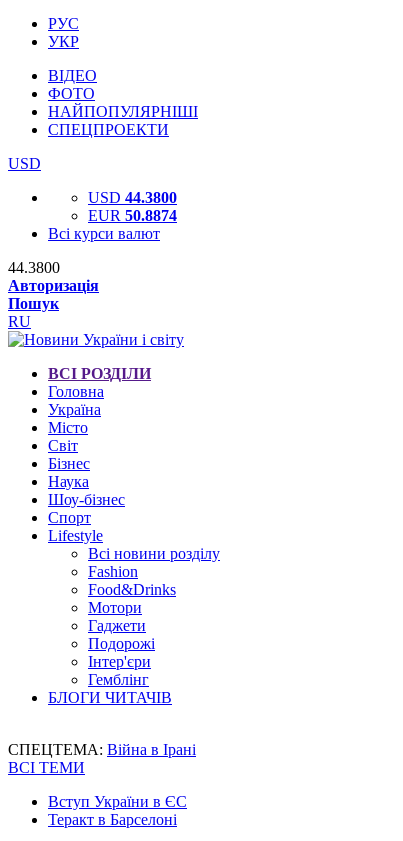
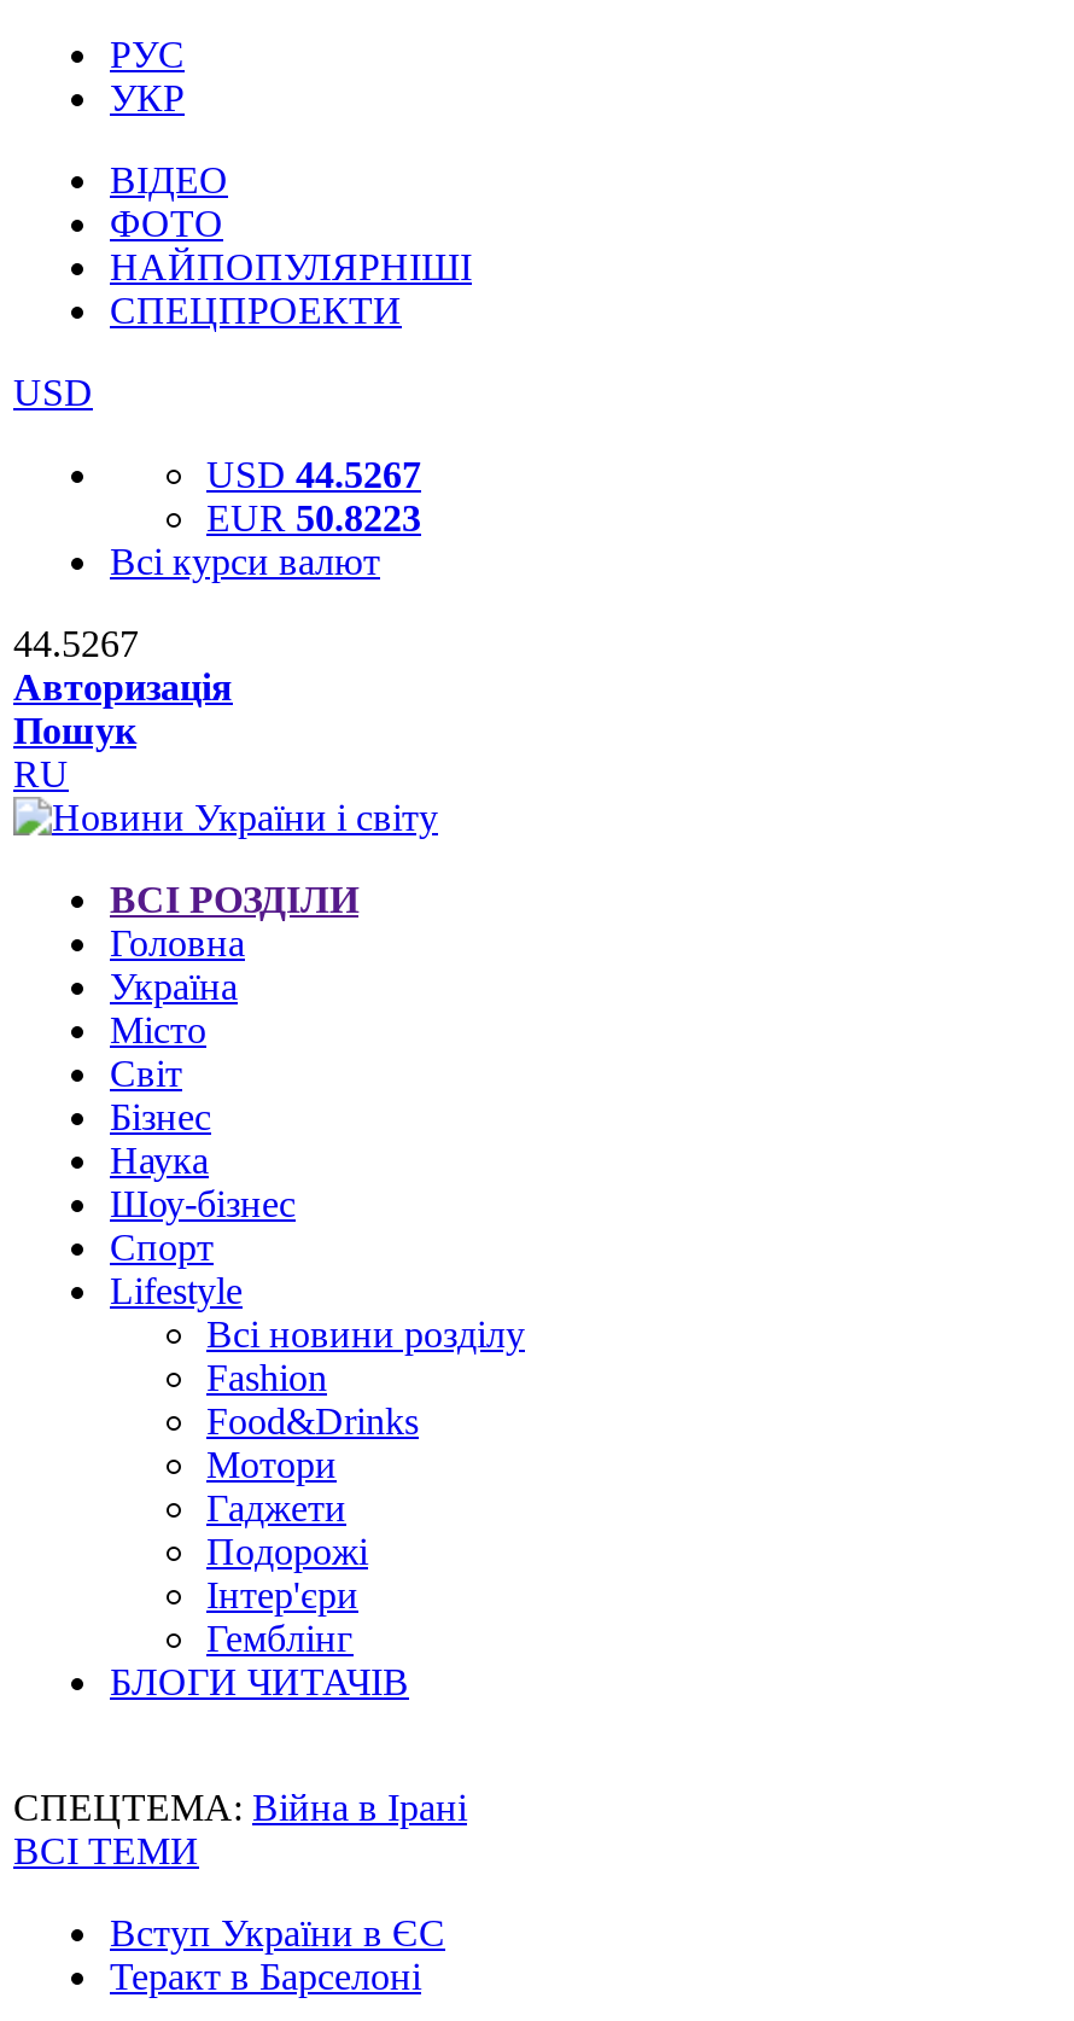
- USD 44.3800
+ USD 44.5267

- EUR 50.8874
+ EUR 50.8223

- 44.3800
+ 44.5267
